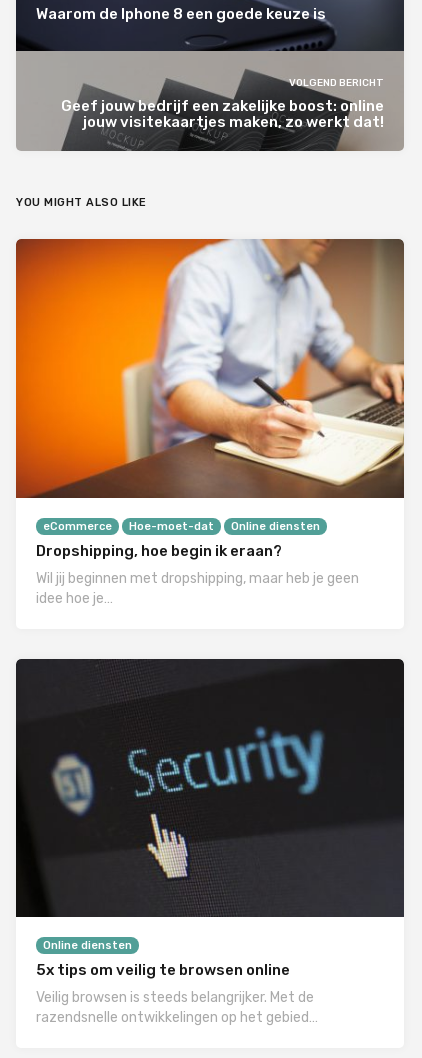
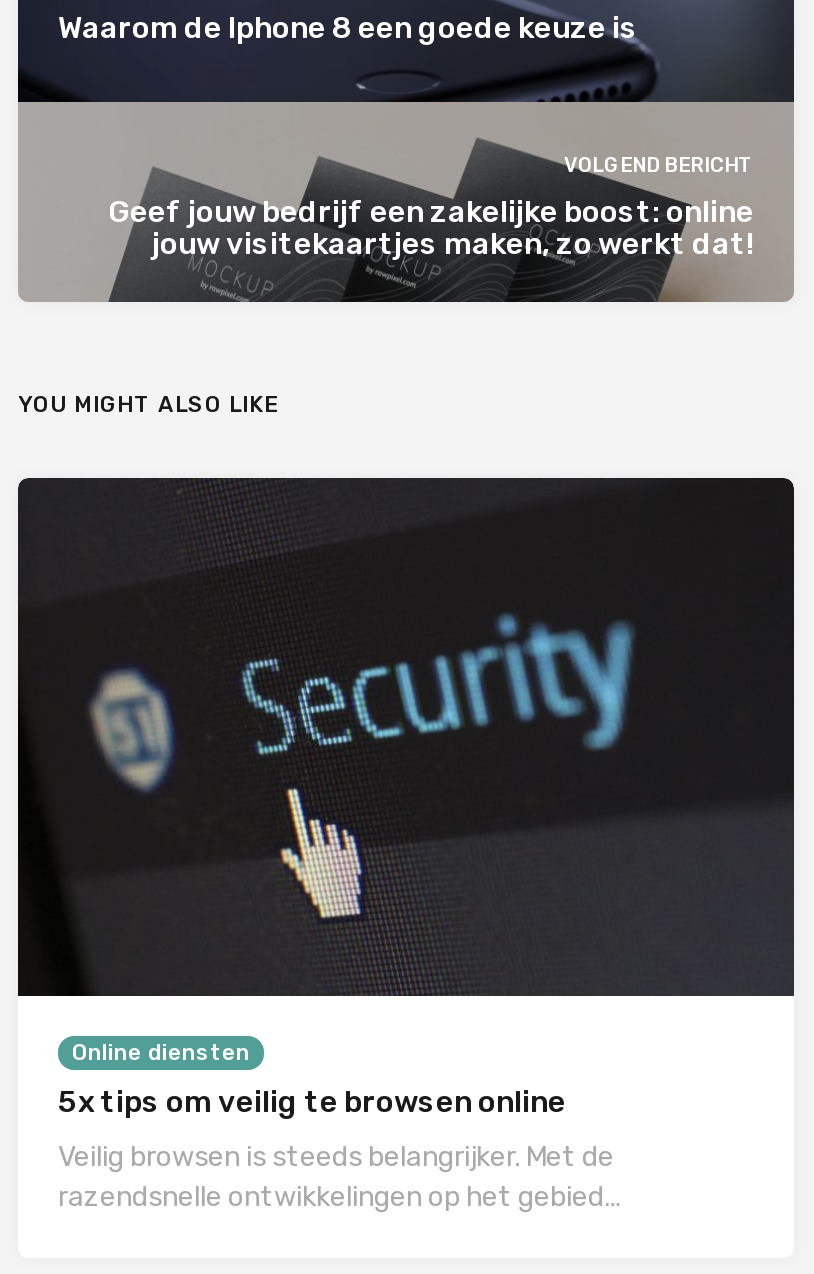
- [image]
- eCommerce
- Hoe-moet-dat
- Online diensten
- Dropshipping, hoe begin ik eraan?
- Wil jij beginnen met dropshipping, maar heb je geen
- idee hoe je…
